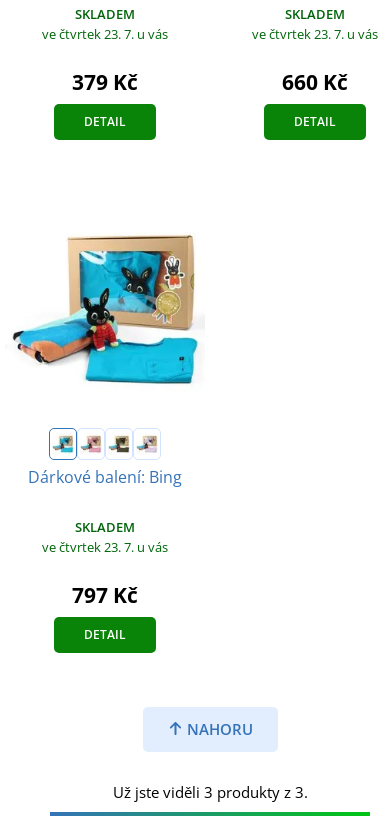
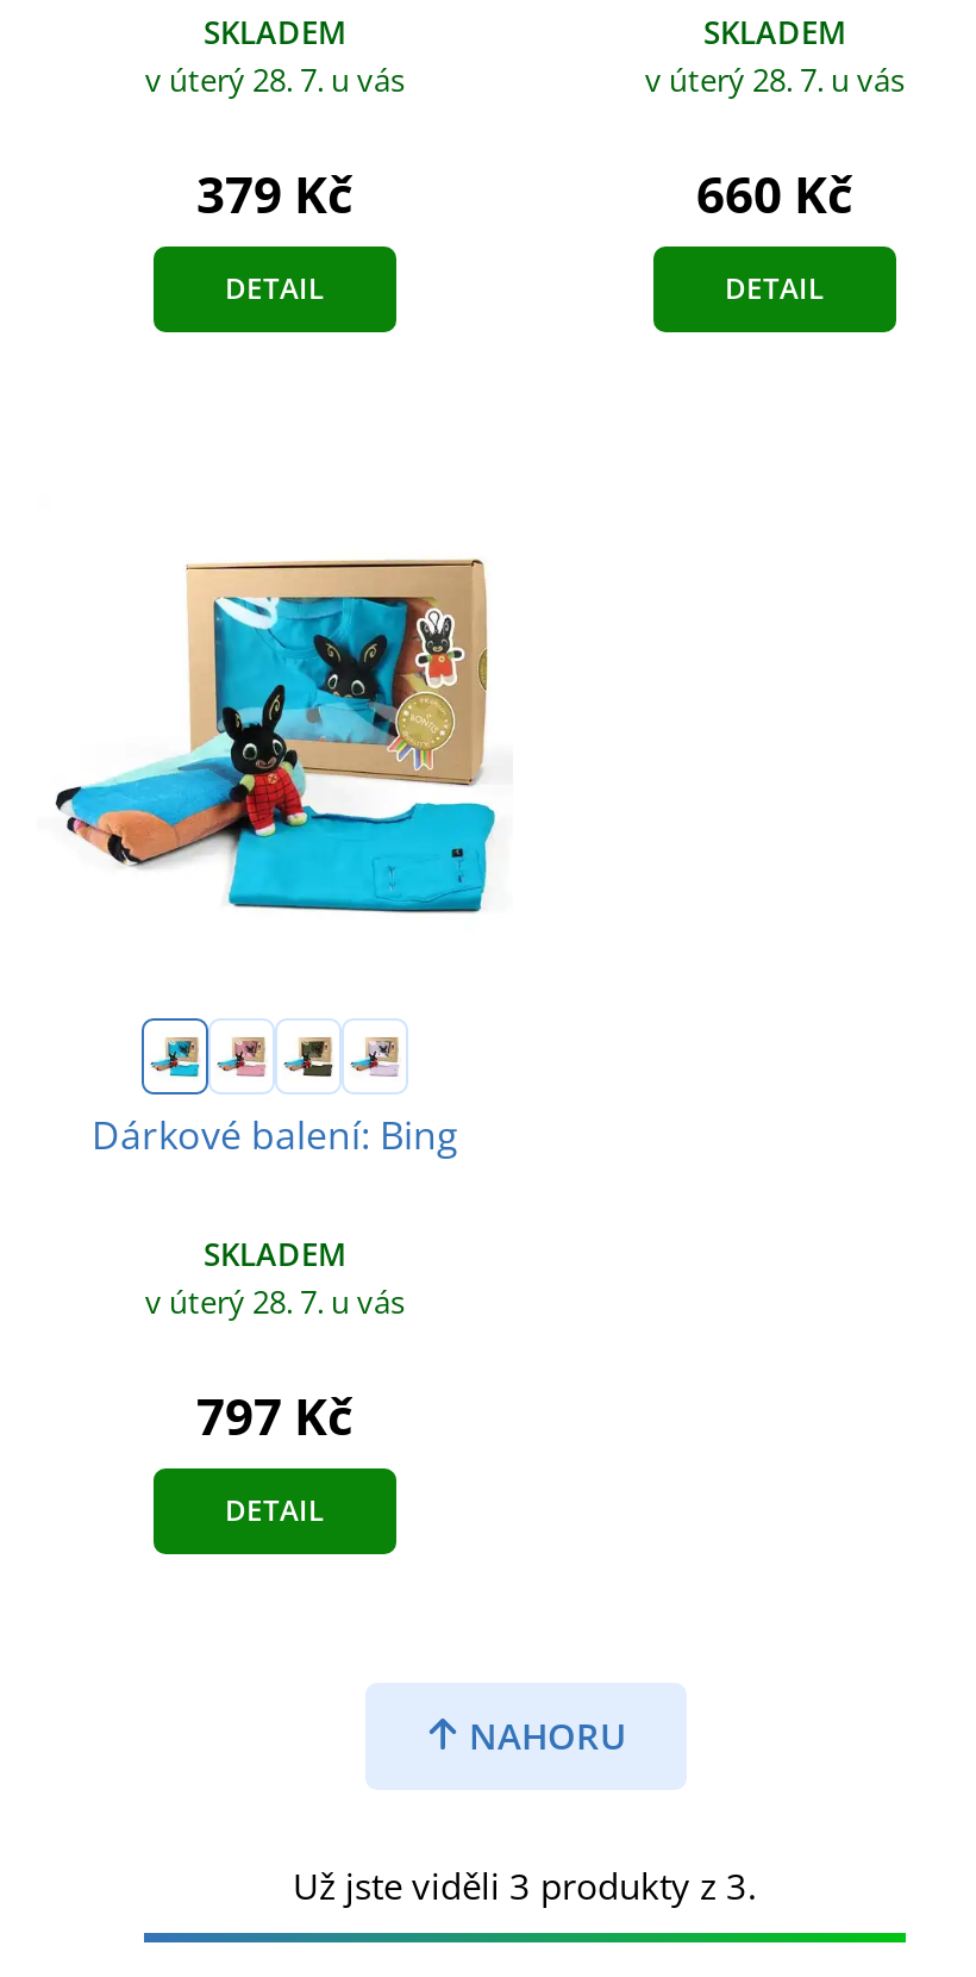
- ve čtvrtek 23. 7. u vás
+ v úterý 28. 7. u vás

- ve čtvrtek 23. 7. u vás
+ v úterý 28. 7. u vás

- ve čtvrtek 23. 7. u vás
+ v úterý 28. 7. u vás
